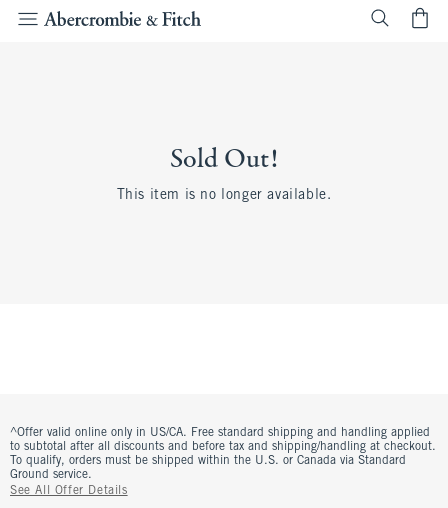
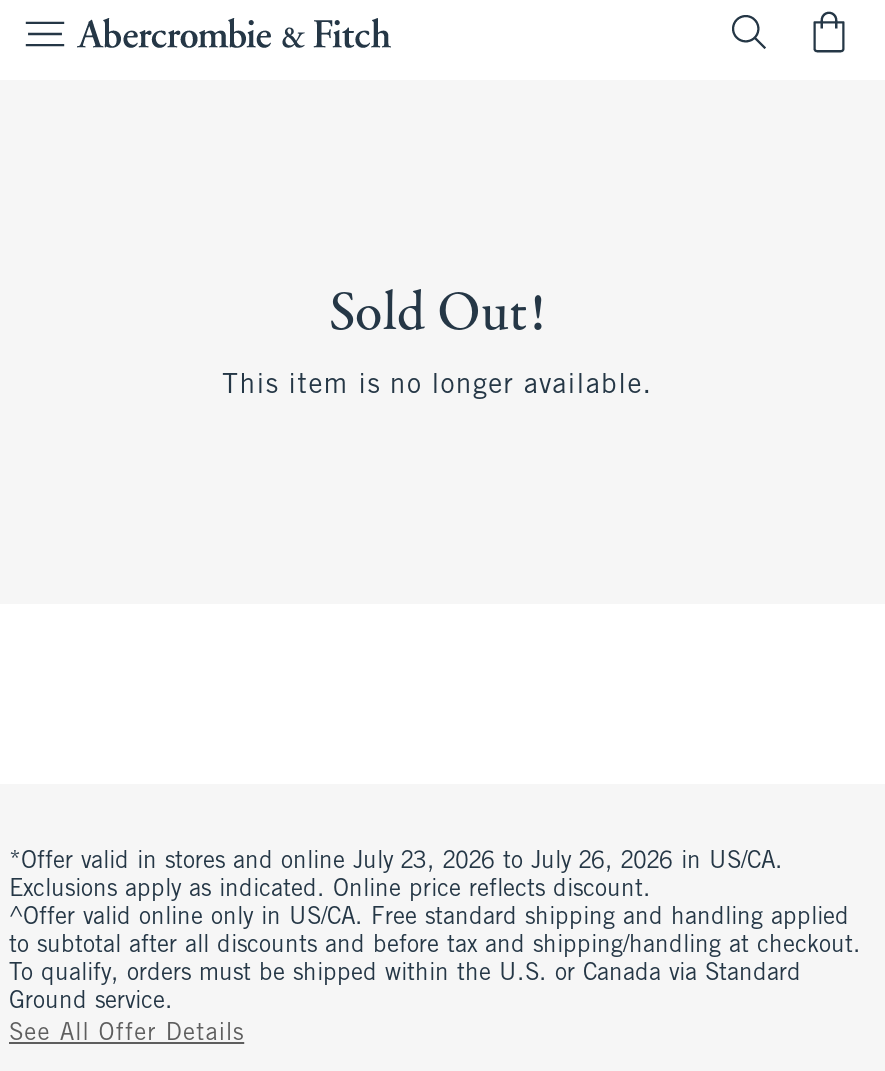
+ *Offer valid in stores and online July 23, 2026 to July 26, 2026 in US/CA.
+ Exclusions apply as indicated. Online price reflects discount.
